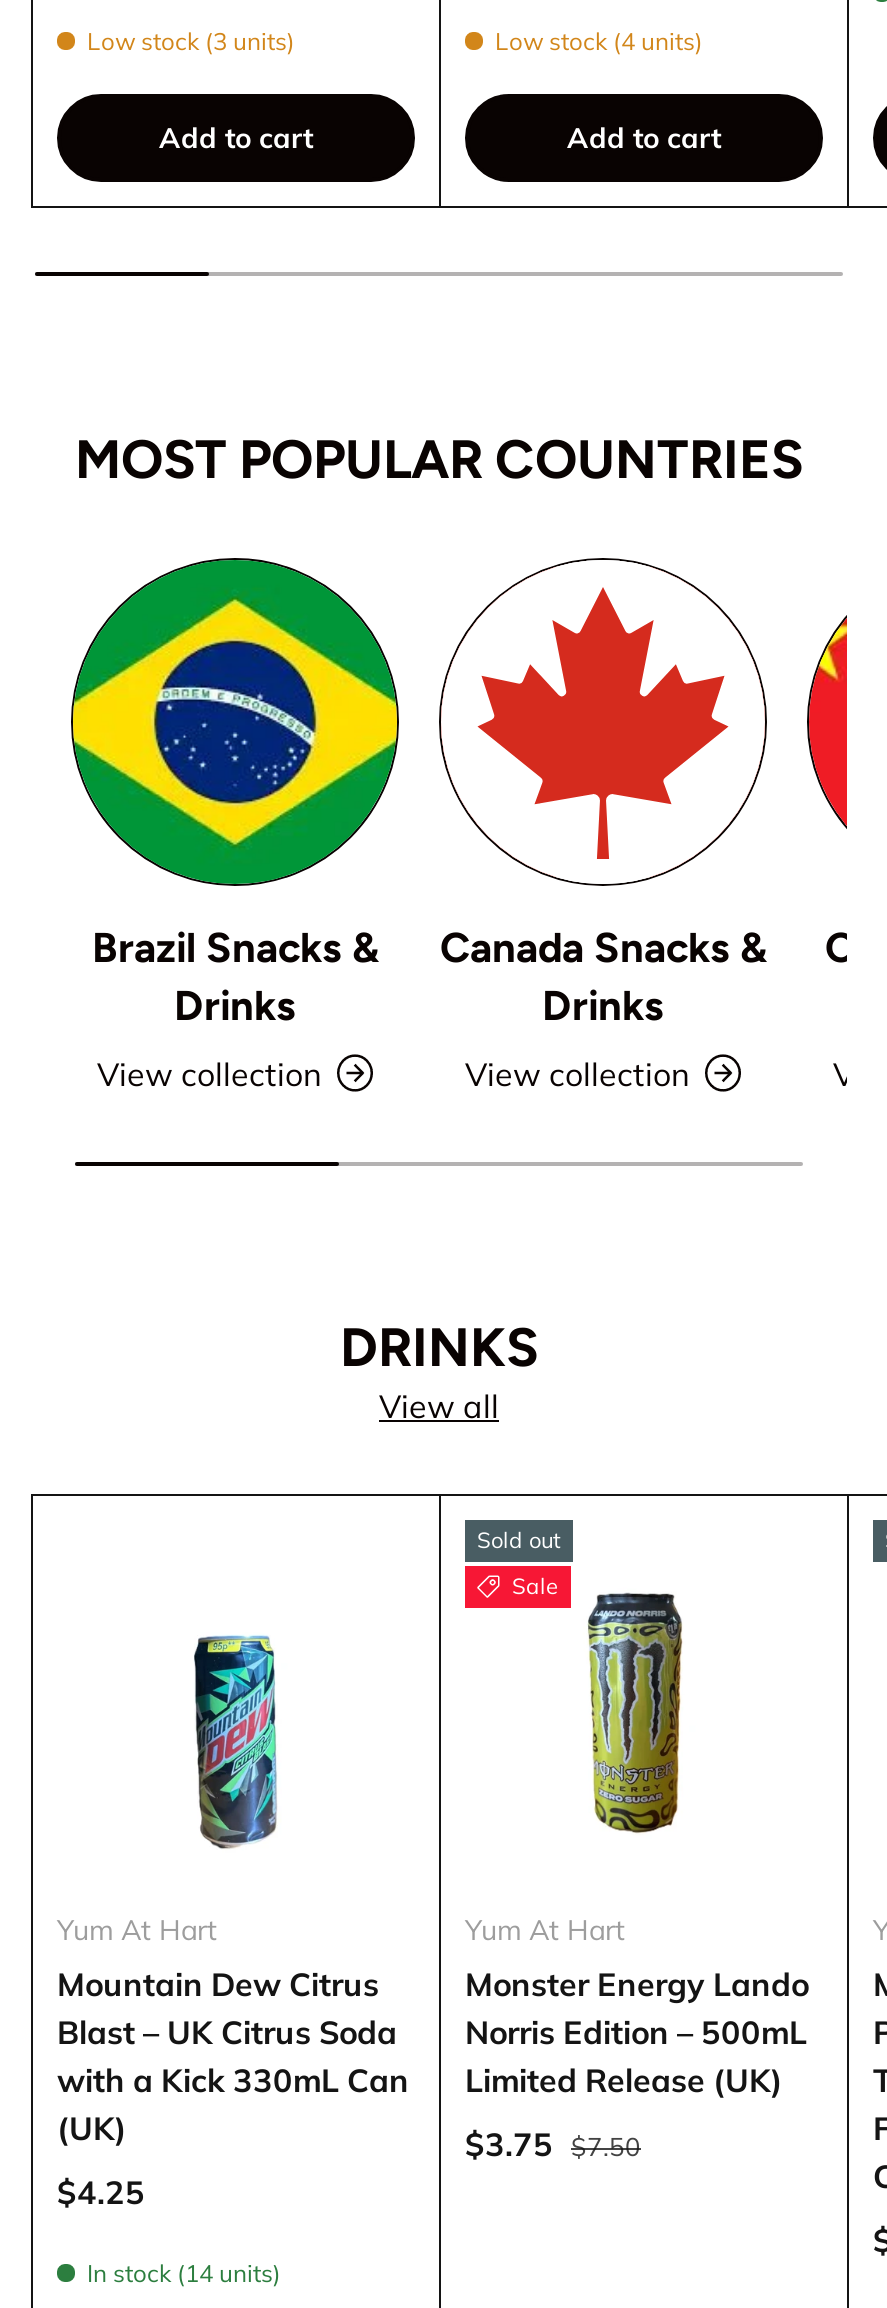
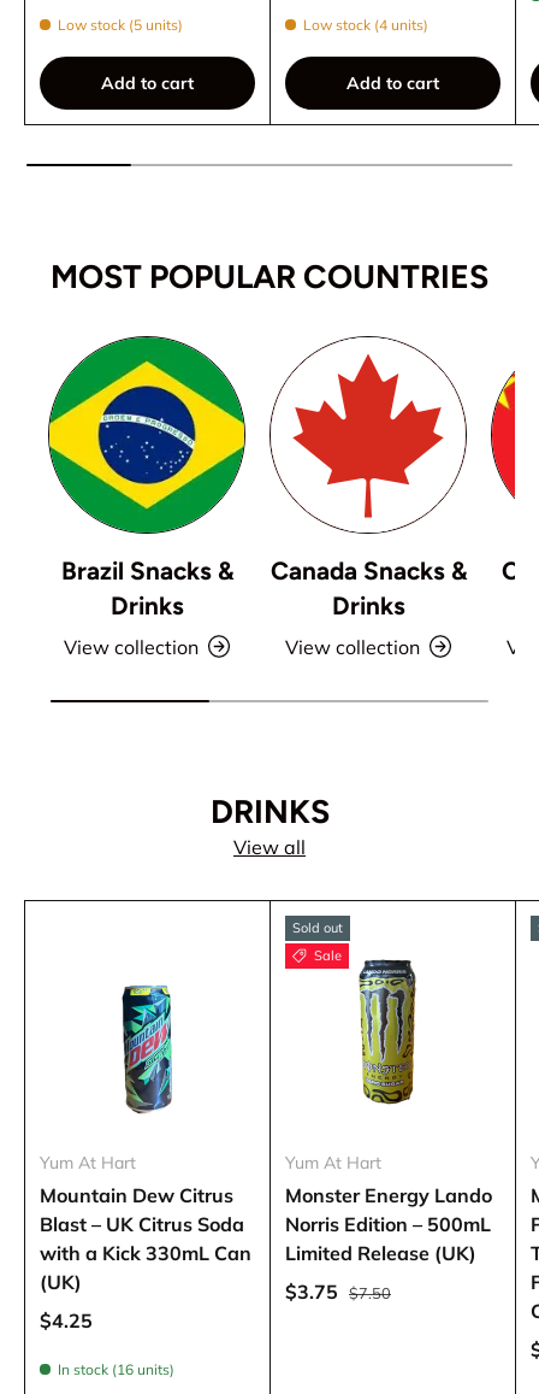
- Low stock (3 units)
+ Low stock (5 units)

- In stock (14 units)
+ In stock (16 units)
